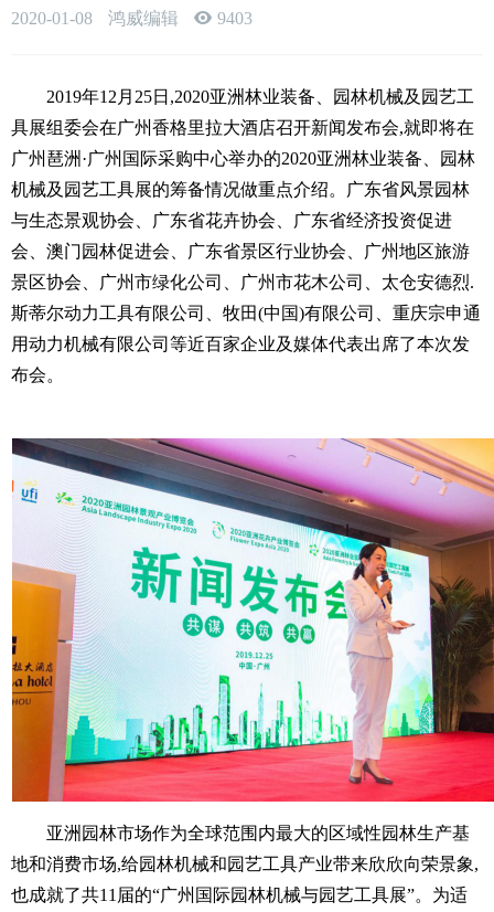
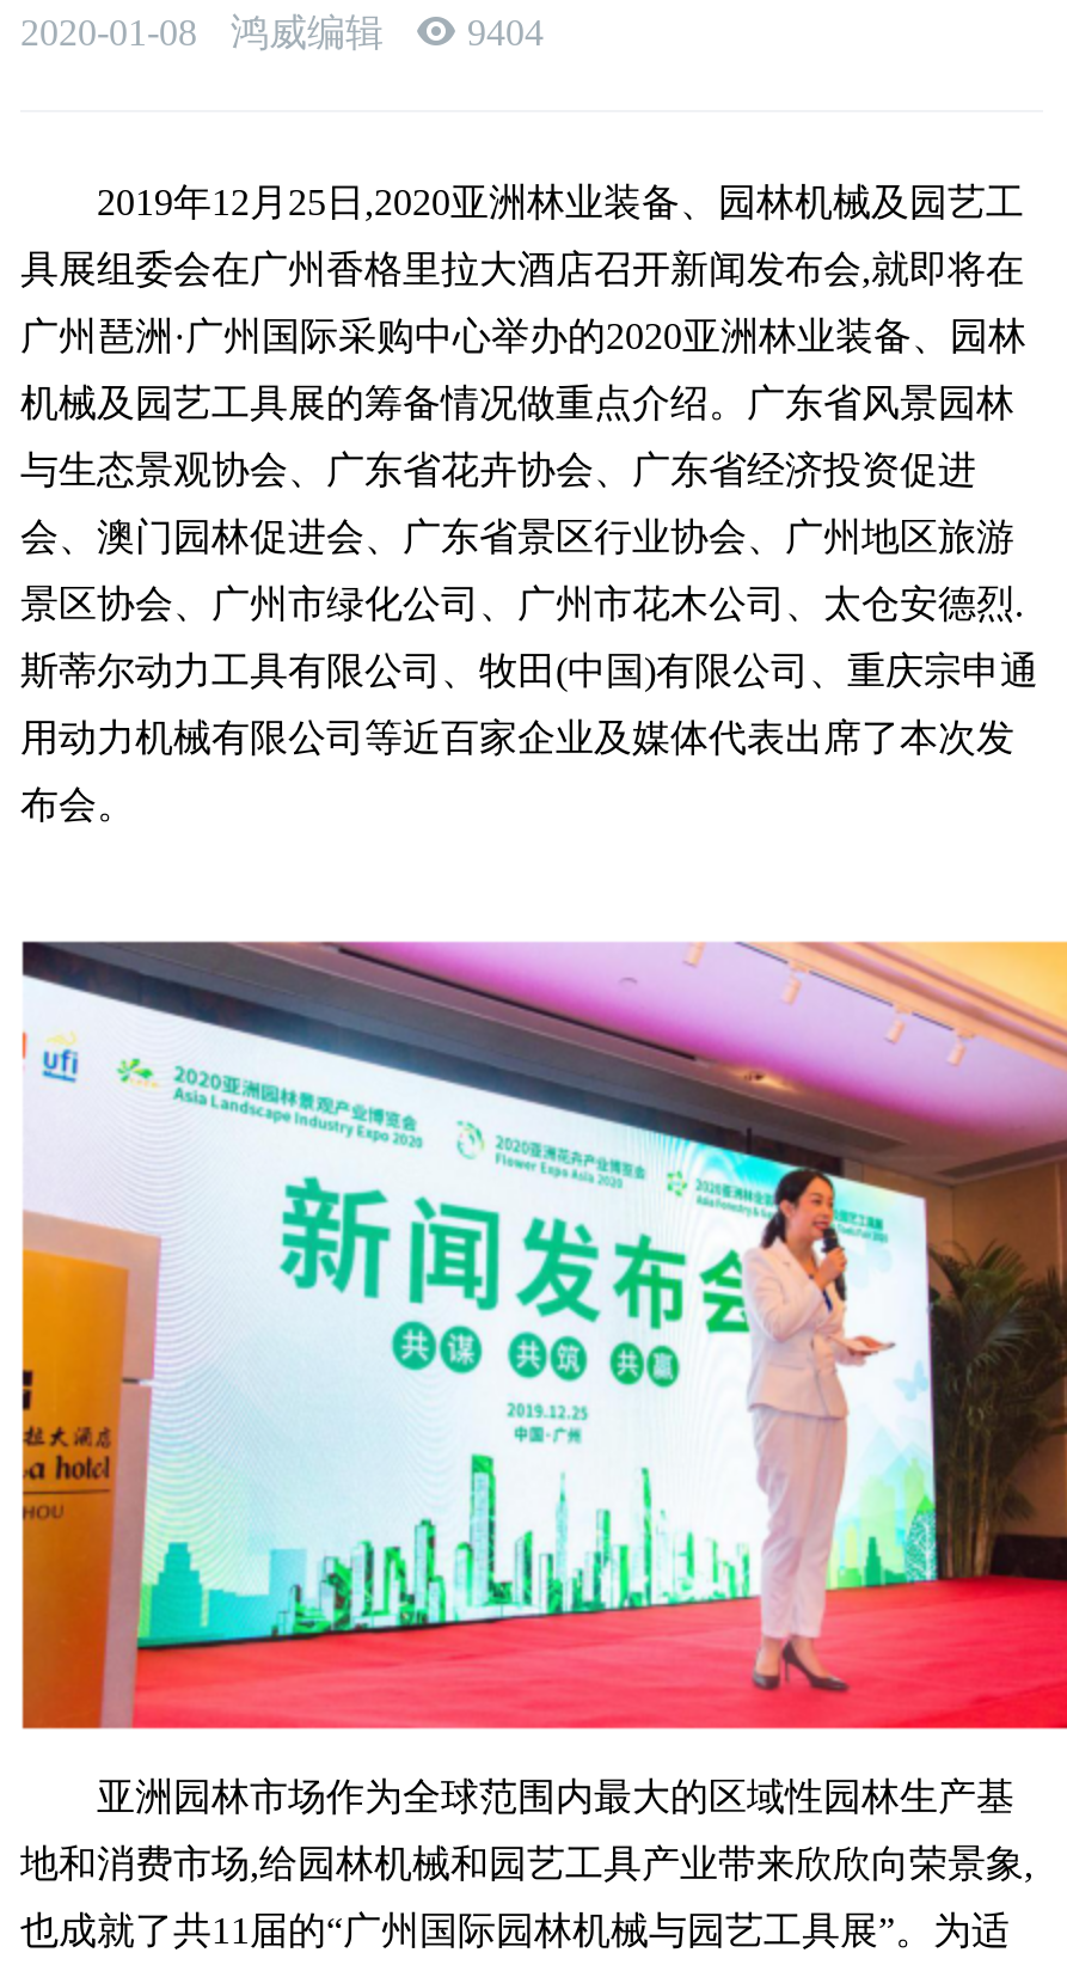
- 9403
+ 9404
